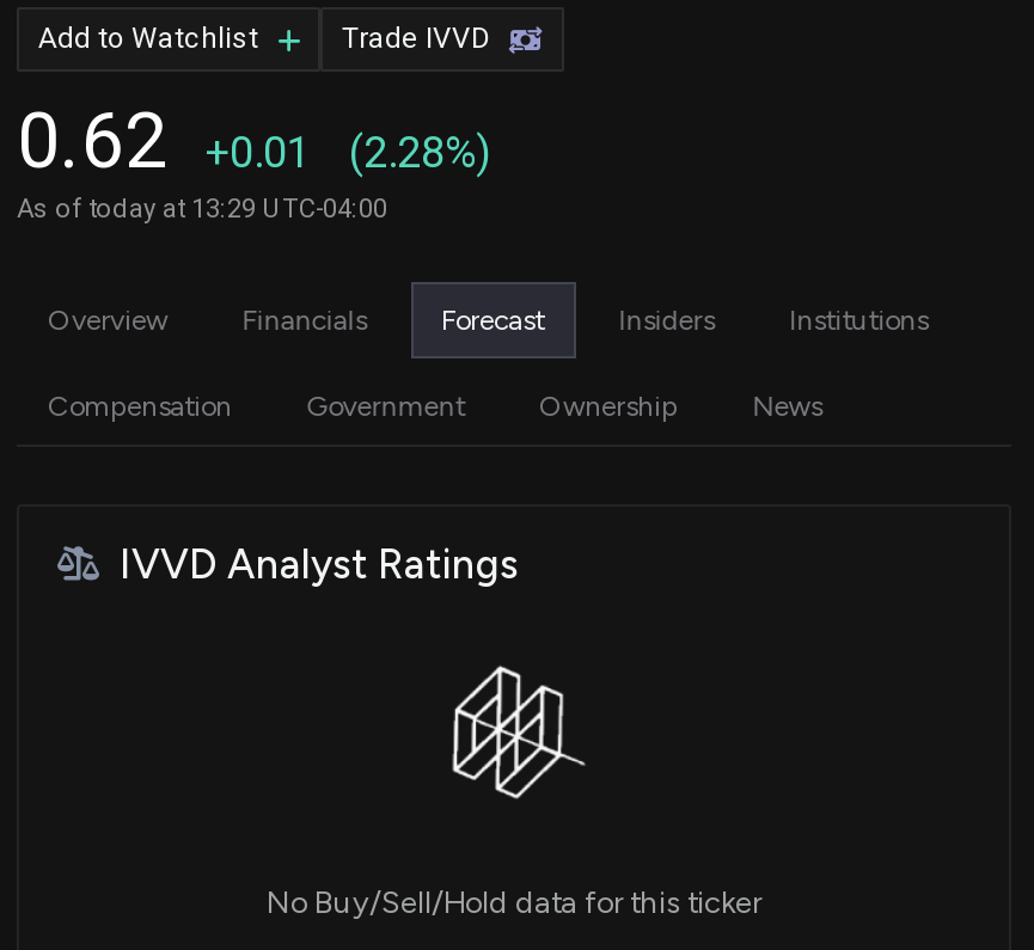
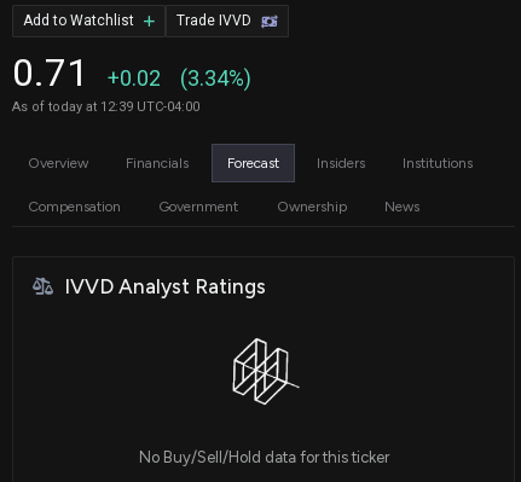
- 0.62
+ 0.71

- +0.01
+ +0.02

- (2.28%)
+ (3.34%)

- As of today at 13:29 UTC-04:00
+ As of today at 12:39 UTC-04:00
